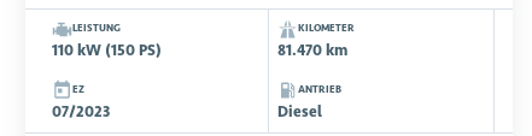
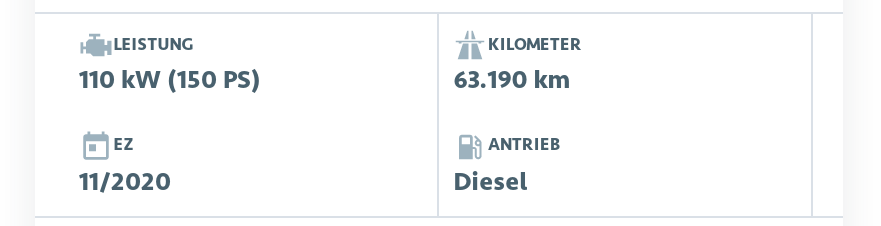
- 81.470 km
+ 63.190 km

- 07/2023
+ 11/2020
